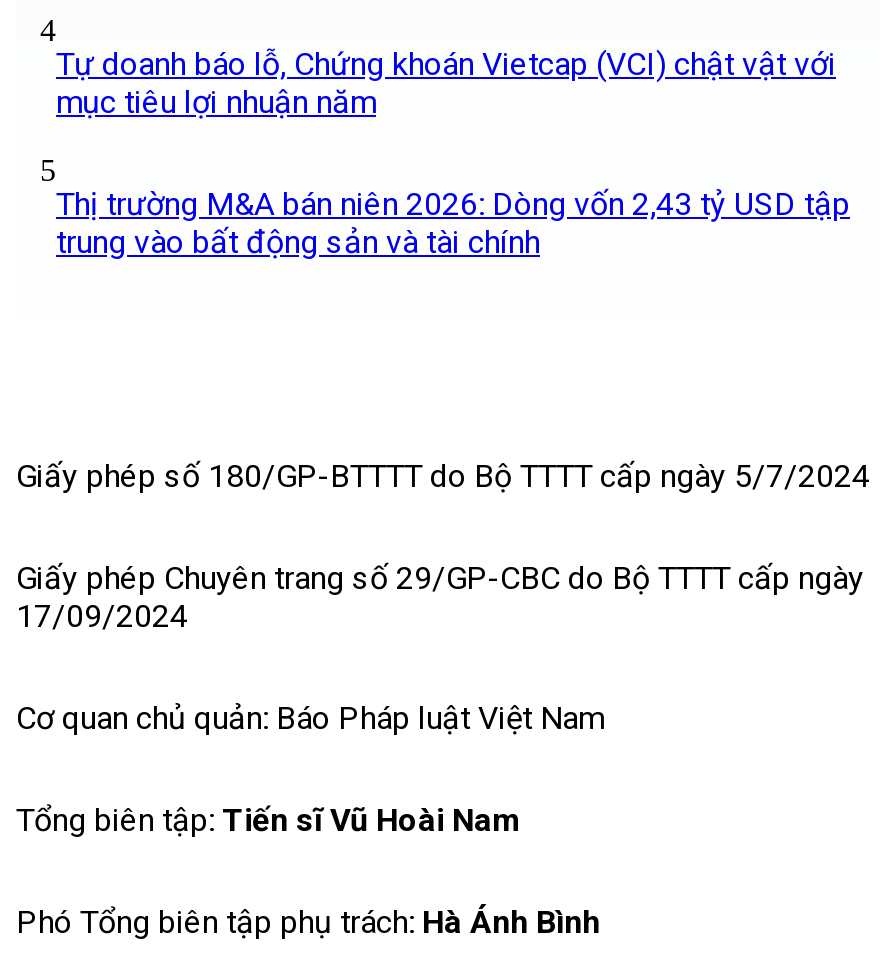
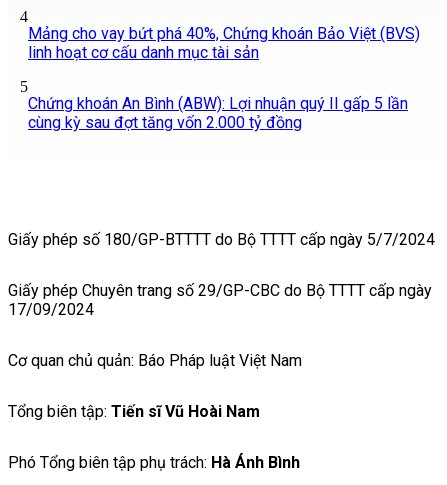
- Tự doanh báo lỗ, Chứng khoán Vietcap (VCI) chật vật với
- mục tiêu lợi nhuận năm
+ Mảng cho vay bứt phá 40%, Chứng khoán Bảo Việt (BVS)
+ linh hoạt cơ cấu danh mục tài sản

- Thị trường M&A bán niên 2026: Dòng vốn 2,43 tỷ USD tập
- trung vào bất động sản và tài chính
+ Chứng khoán An Bình (ABW): Lợi nhuận quý II gấp 5 lần
+ cùng kỳ sau đợt tăng vốn 2.000 tỷ đồng
